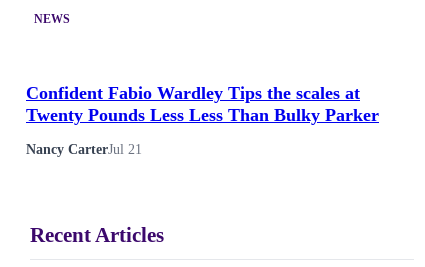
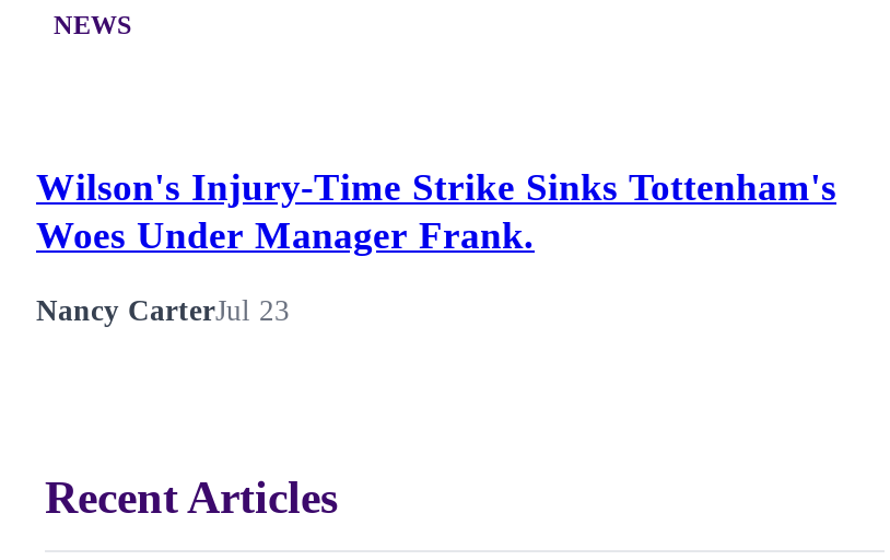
- Confident Fabio Wardley Tips the scales at
- Twenty Pounds Less Less Than Bulky Parker
+ Wilson's Injury-Time Strike Sinks Tottenham's
+ Woes Under Manager Frank.

- Nancy CarterJul 21
+ Nancy CarterJul 23
